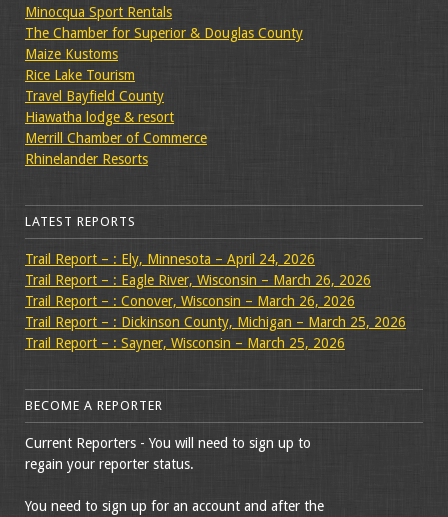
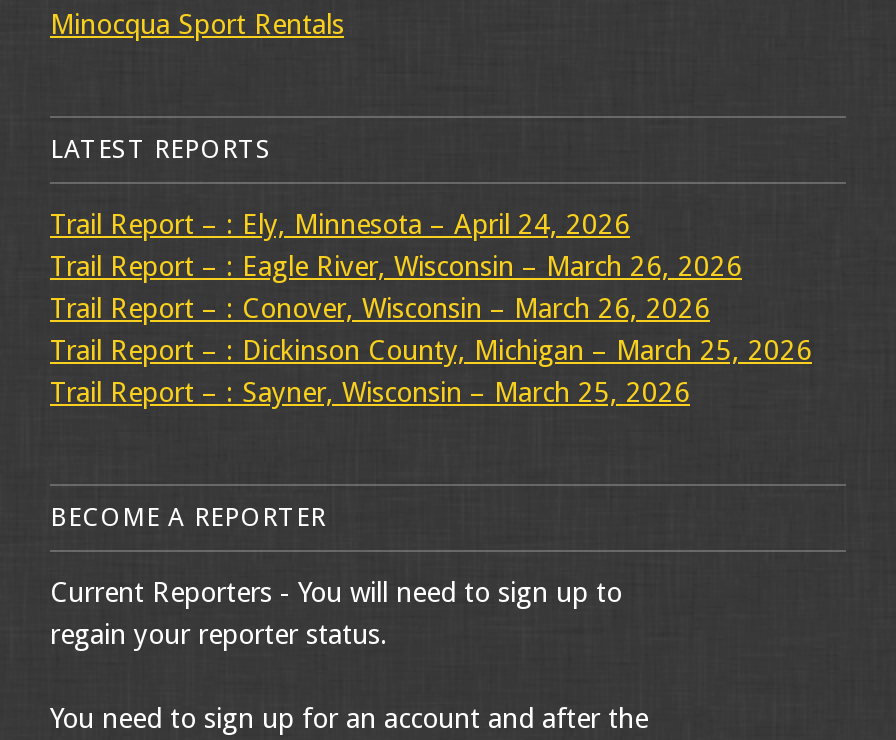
- The Chamber for Superior & Douglas County
- Maize Kustoms
- Rice Lake Tourism
- Travel Bayfield County
- Hiawatha lodge & resort
- Merrill Chamber of Commerce
- Rhinelander Resorts
